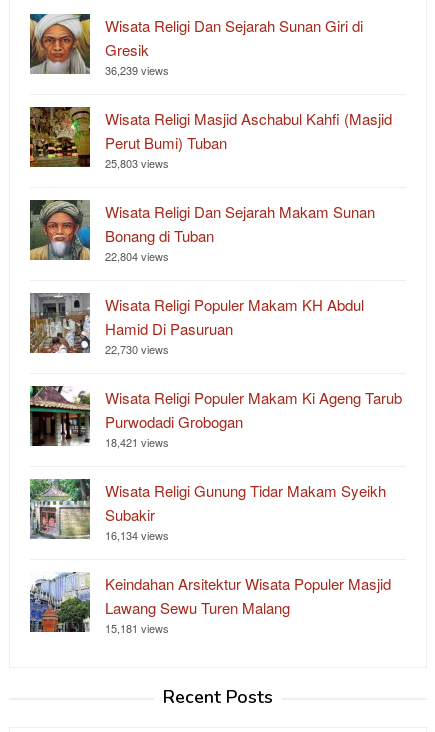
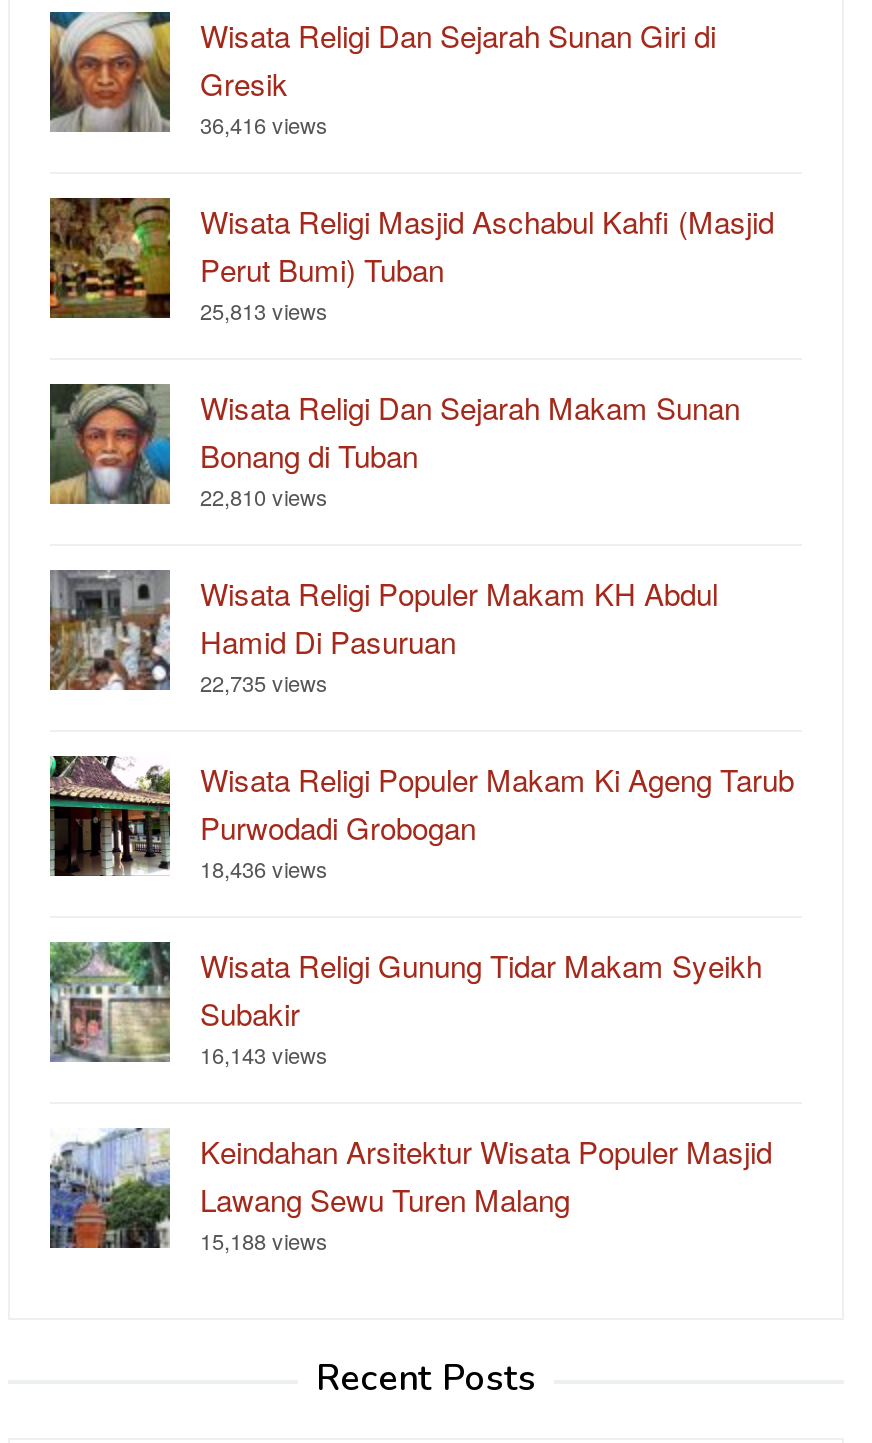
- 36,239 views
+ 36,416 views

- 25,803 views
+ 25,813 views

- 22,804 views
+ 22,810 views

- 22,730 views
+ 22,735 views

- 18,421 views
+ 18,436 views

- 16,134 views
+ 16,143 views

- 15,181 views
+ 15,188 views
